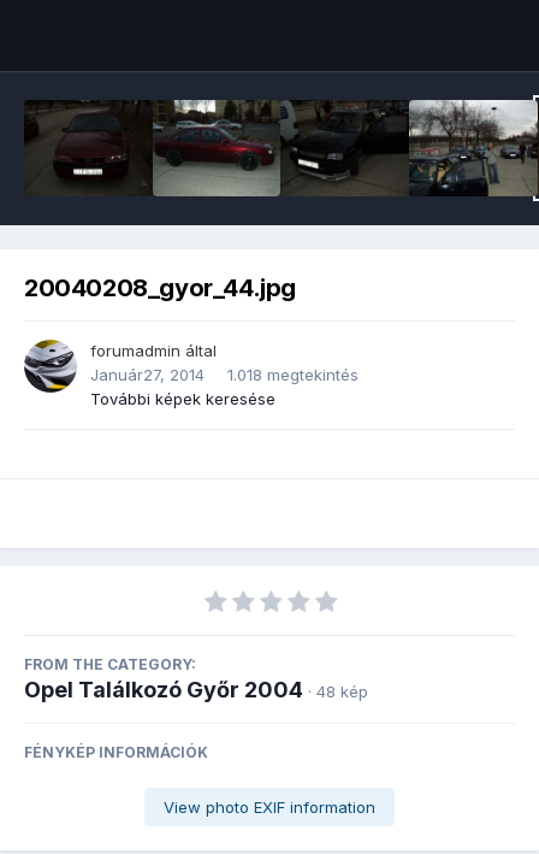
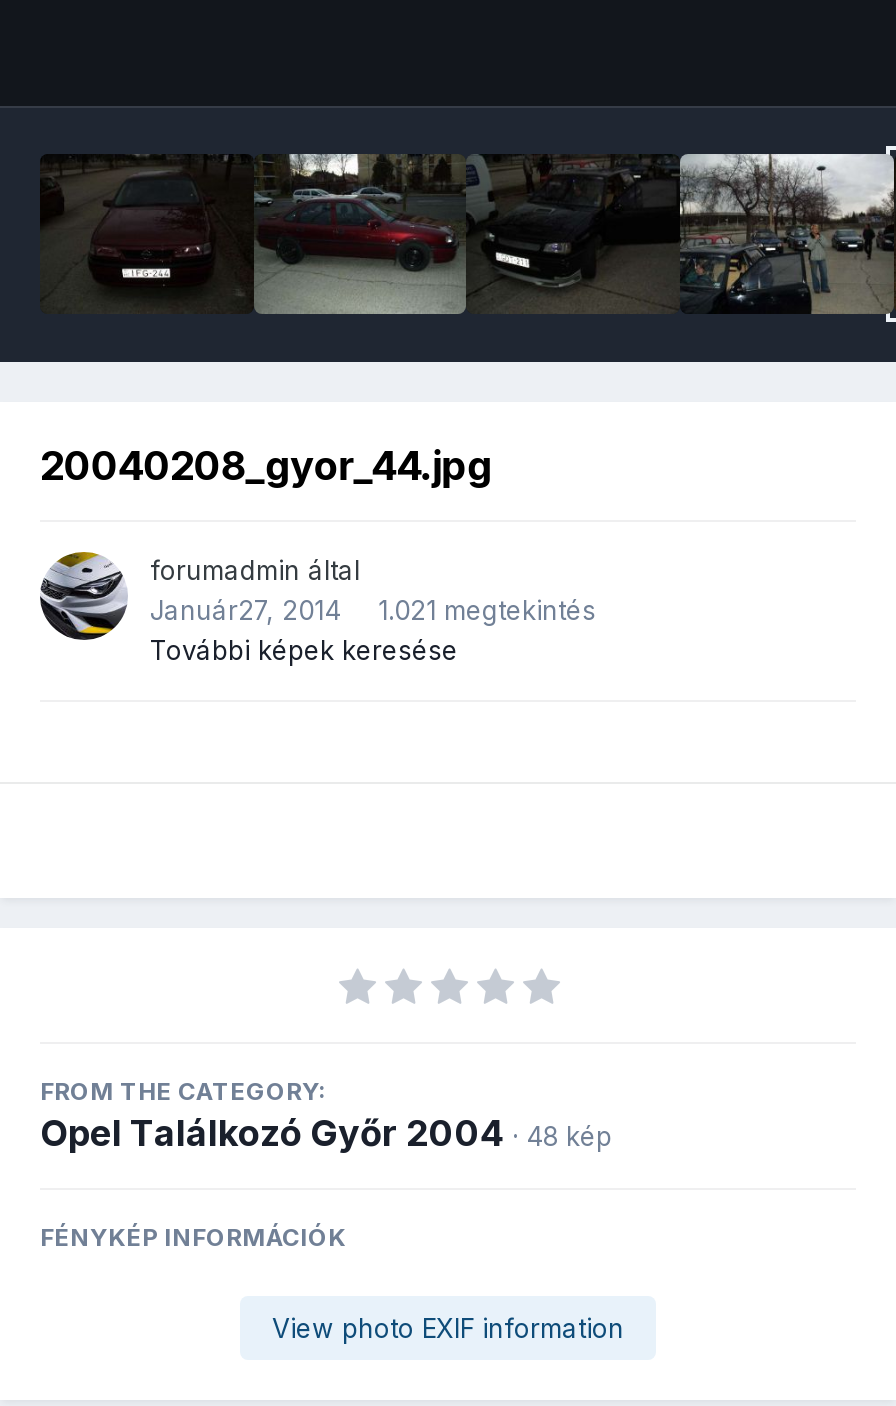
- Január27, 2014 1.018 megtekintés
+ Január27, 2014 1.021 megtekintés
